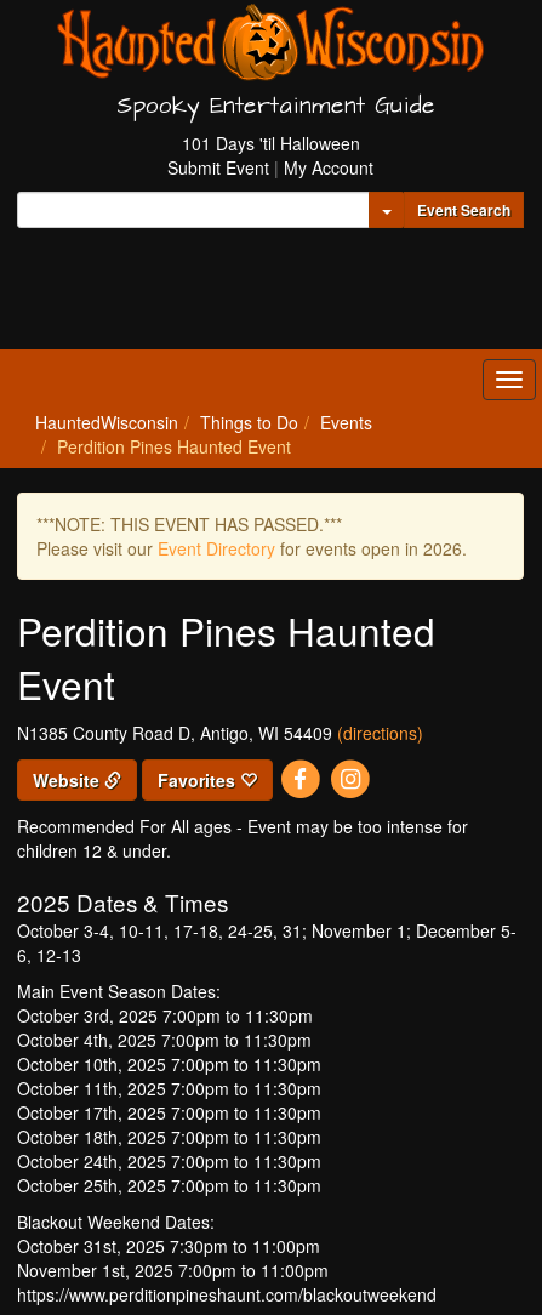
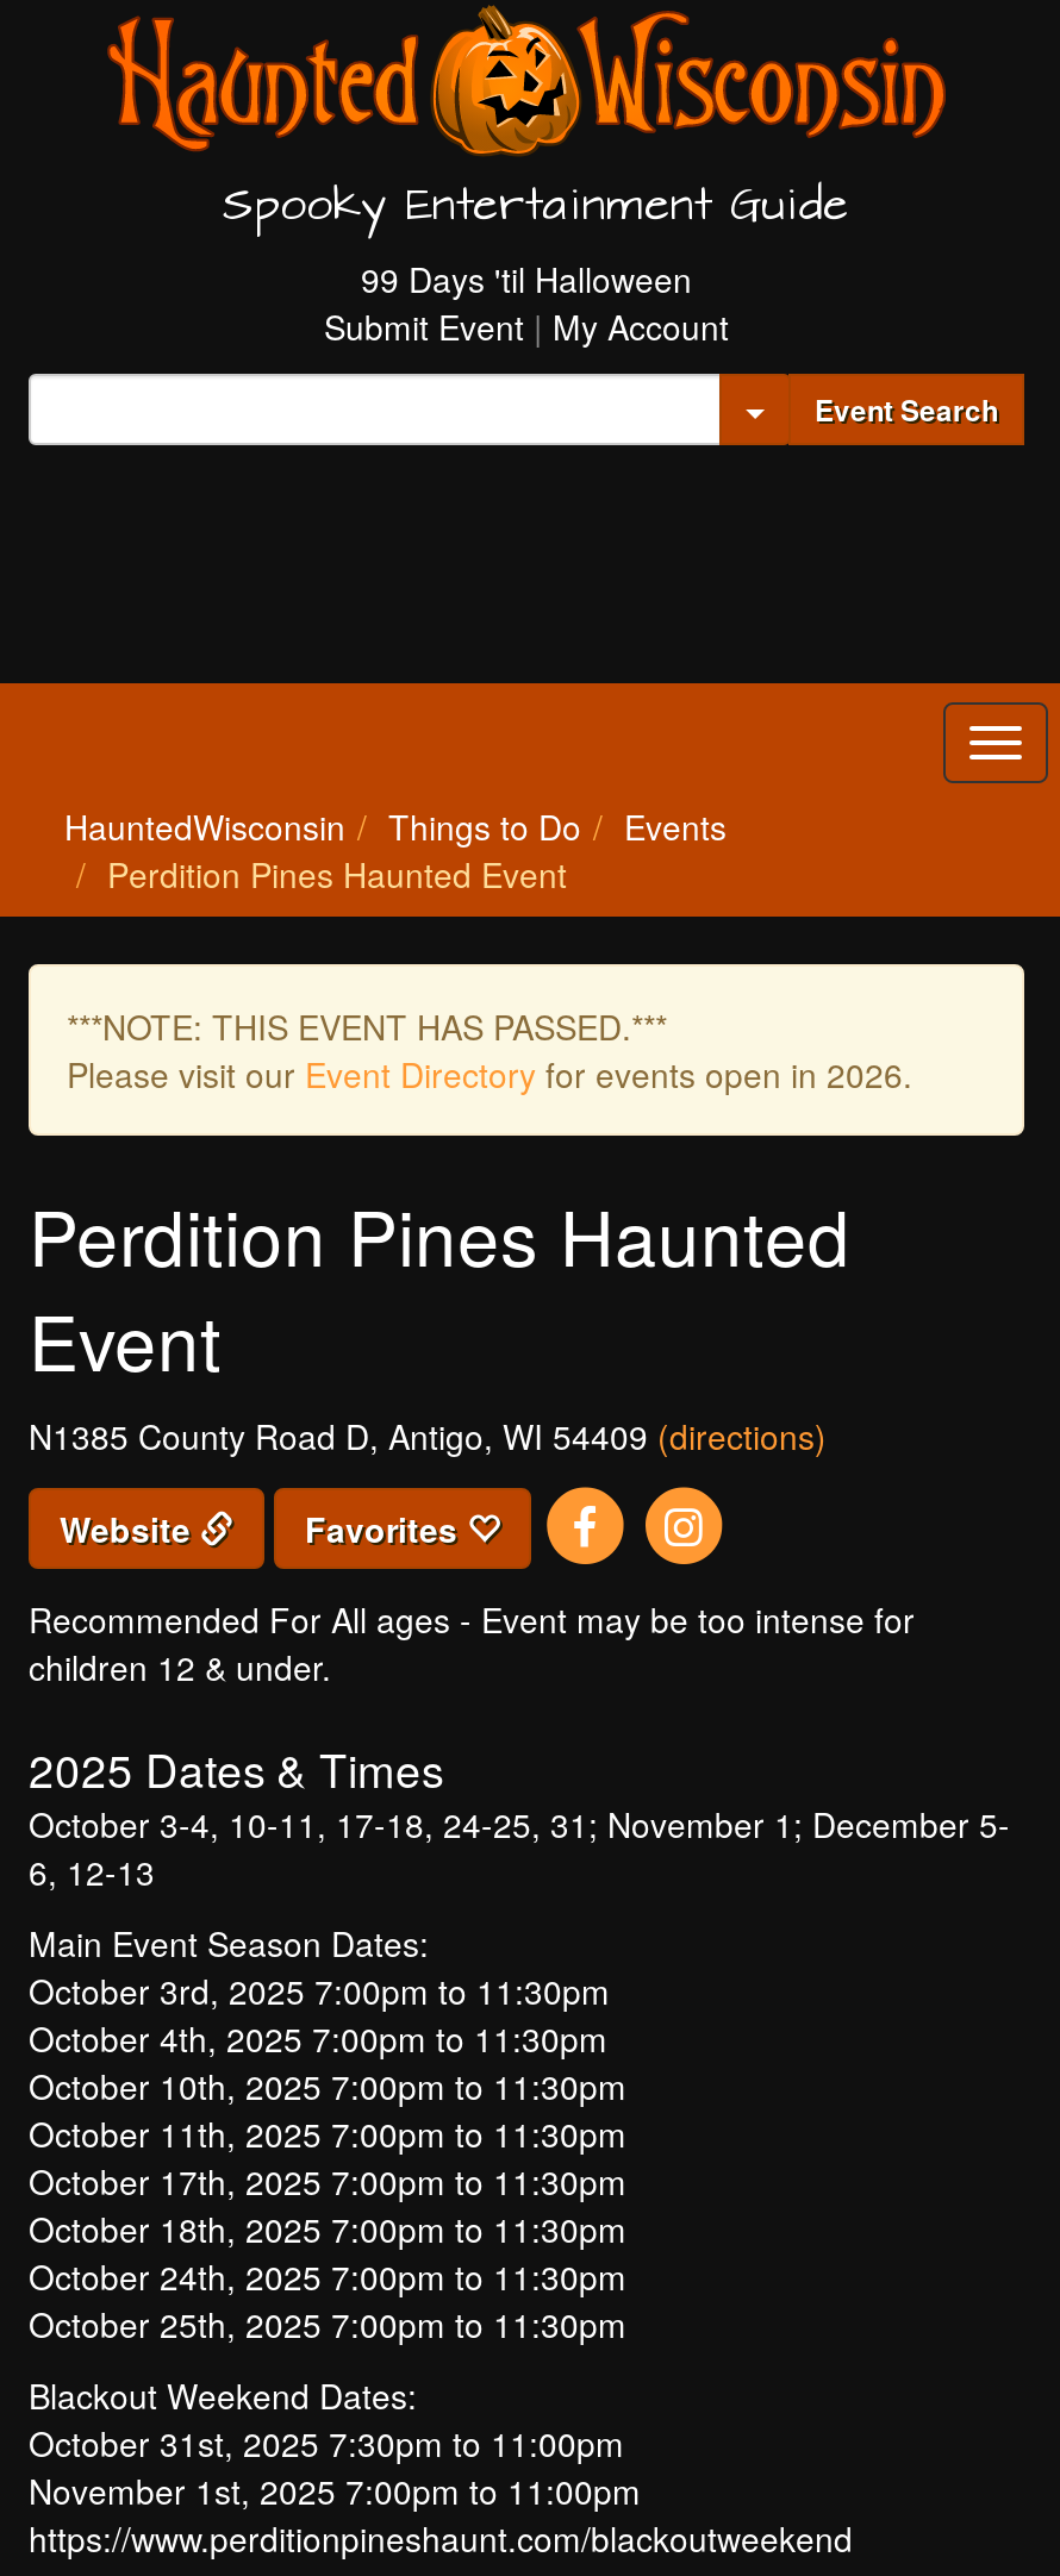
- 101 Days 'til Halloween
+ 99 Days 'til Halloween
